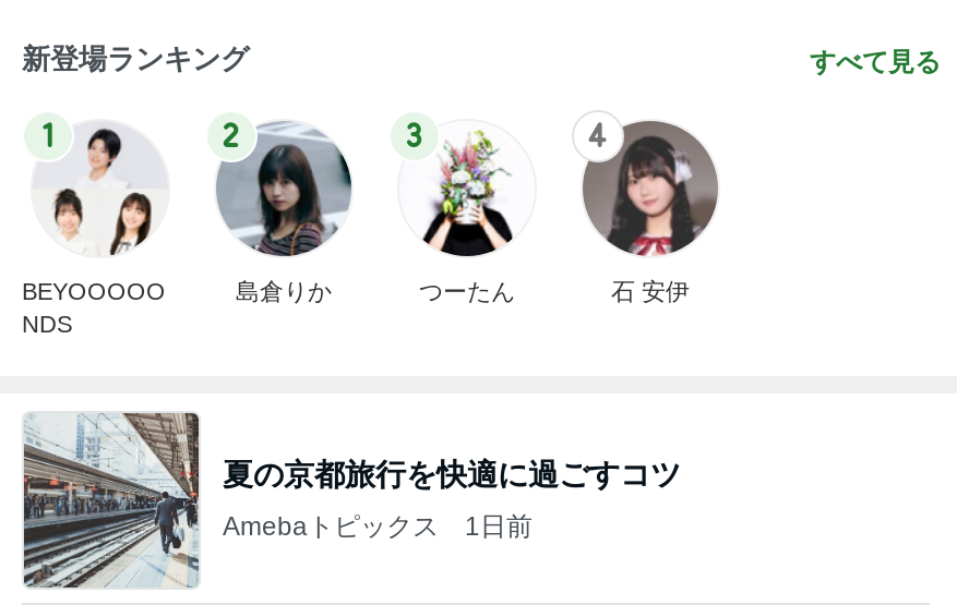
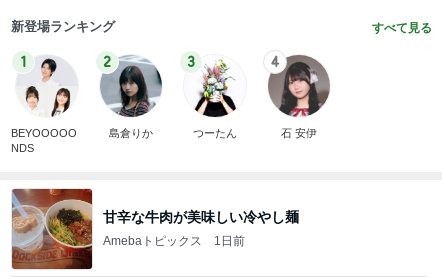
- [image]
- 夏の京都旅行を快適に過ごすコツ
+ [image]
+ 甘辛な牛肉が美味しい冷やし麺
